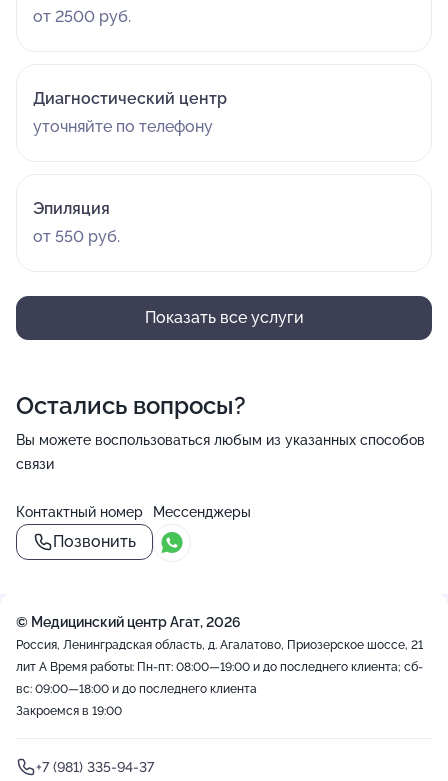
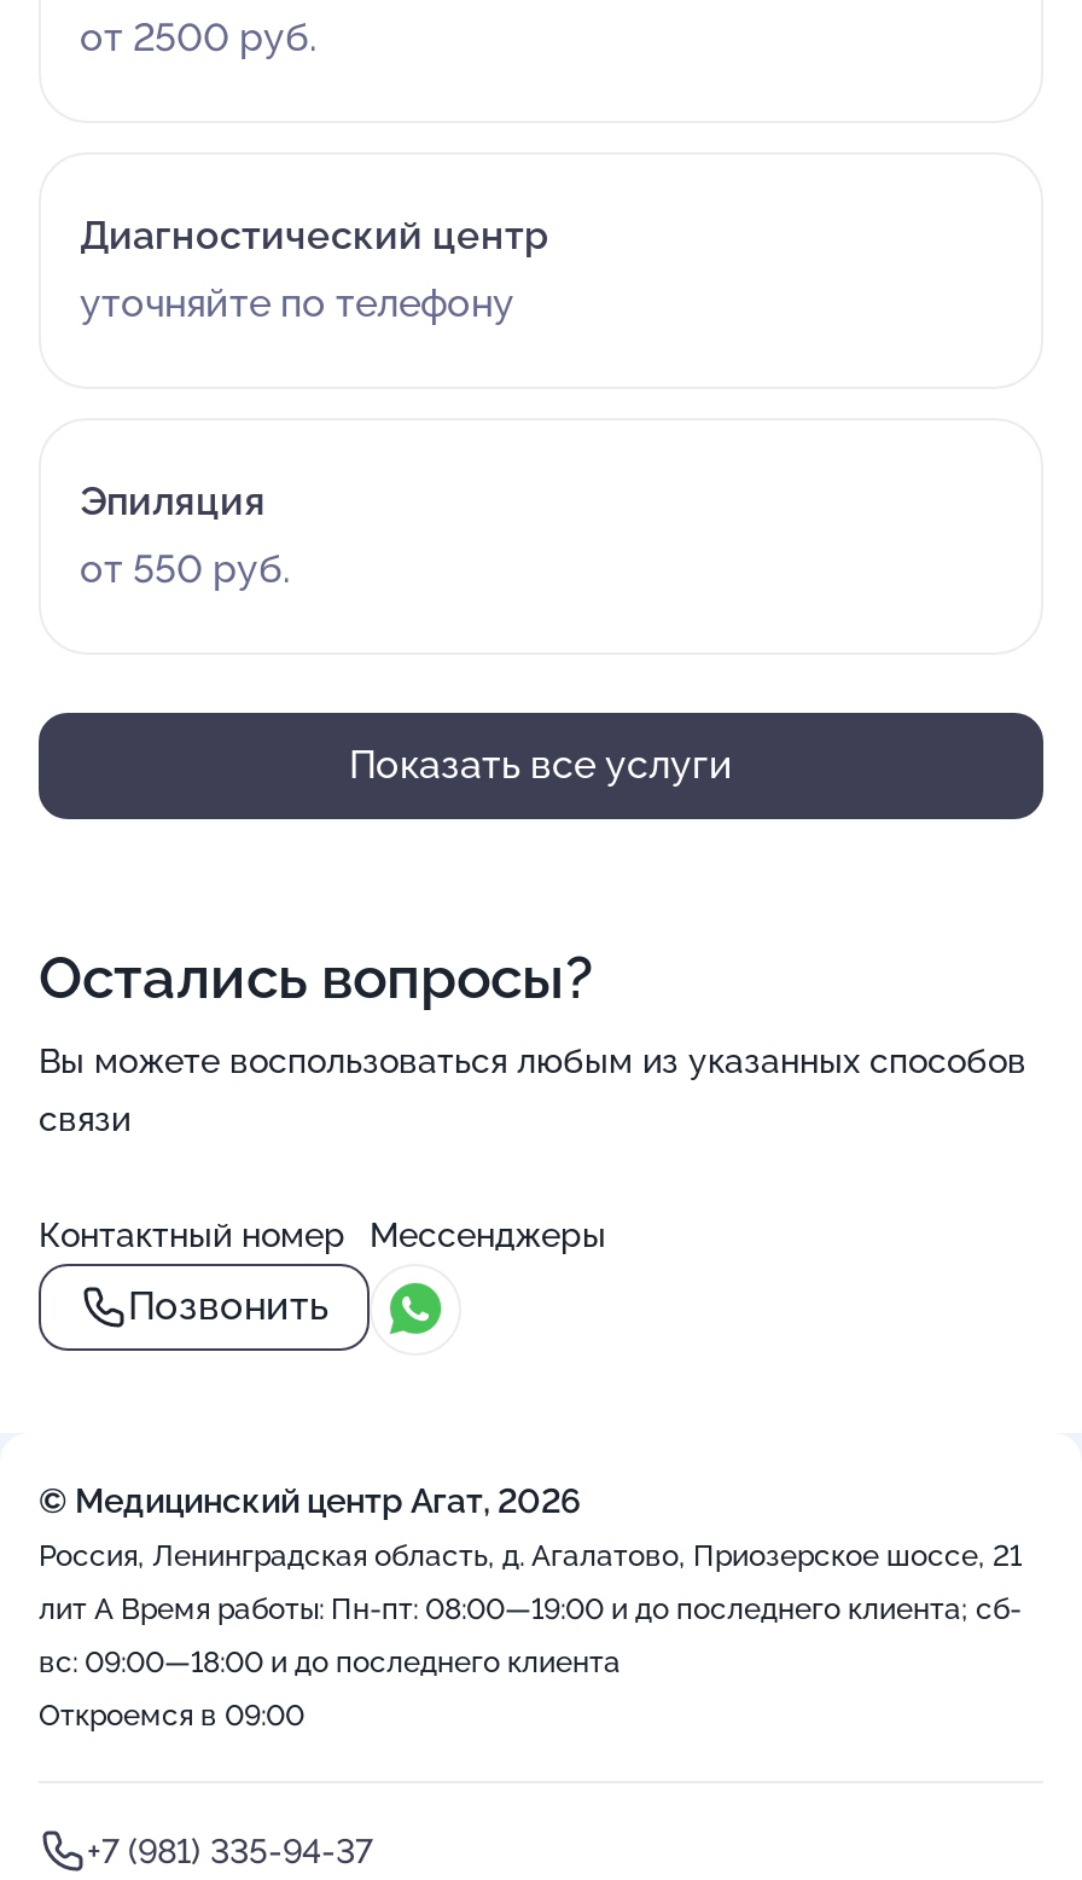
- Закроемся в 19:00
+ Откроемся в 09:00
